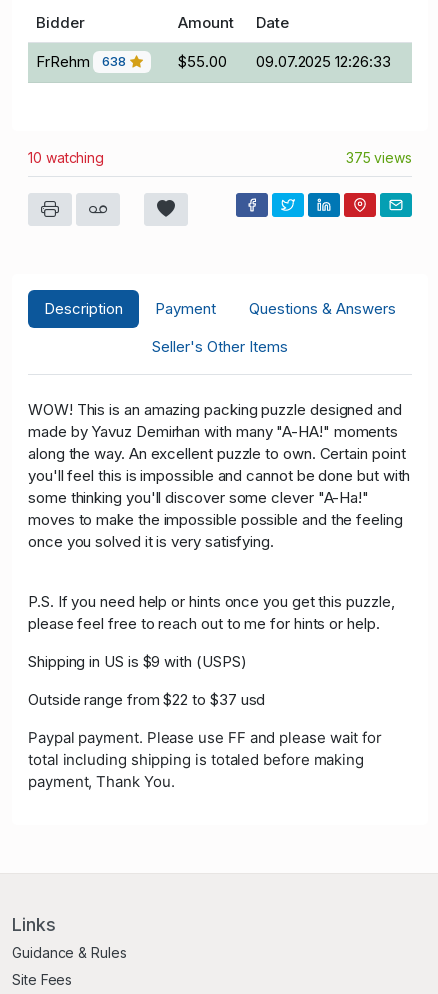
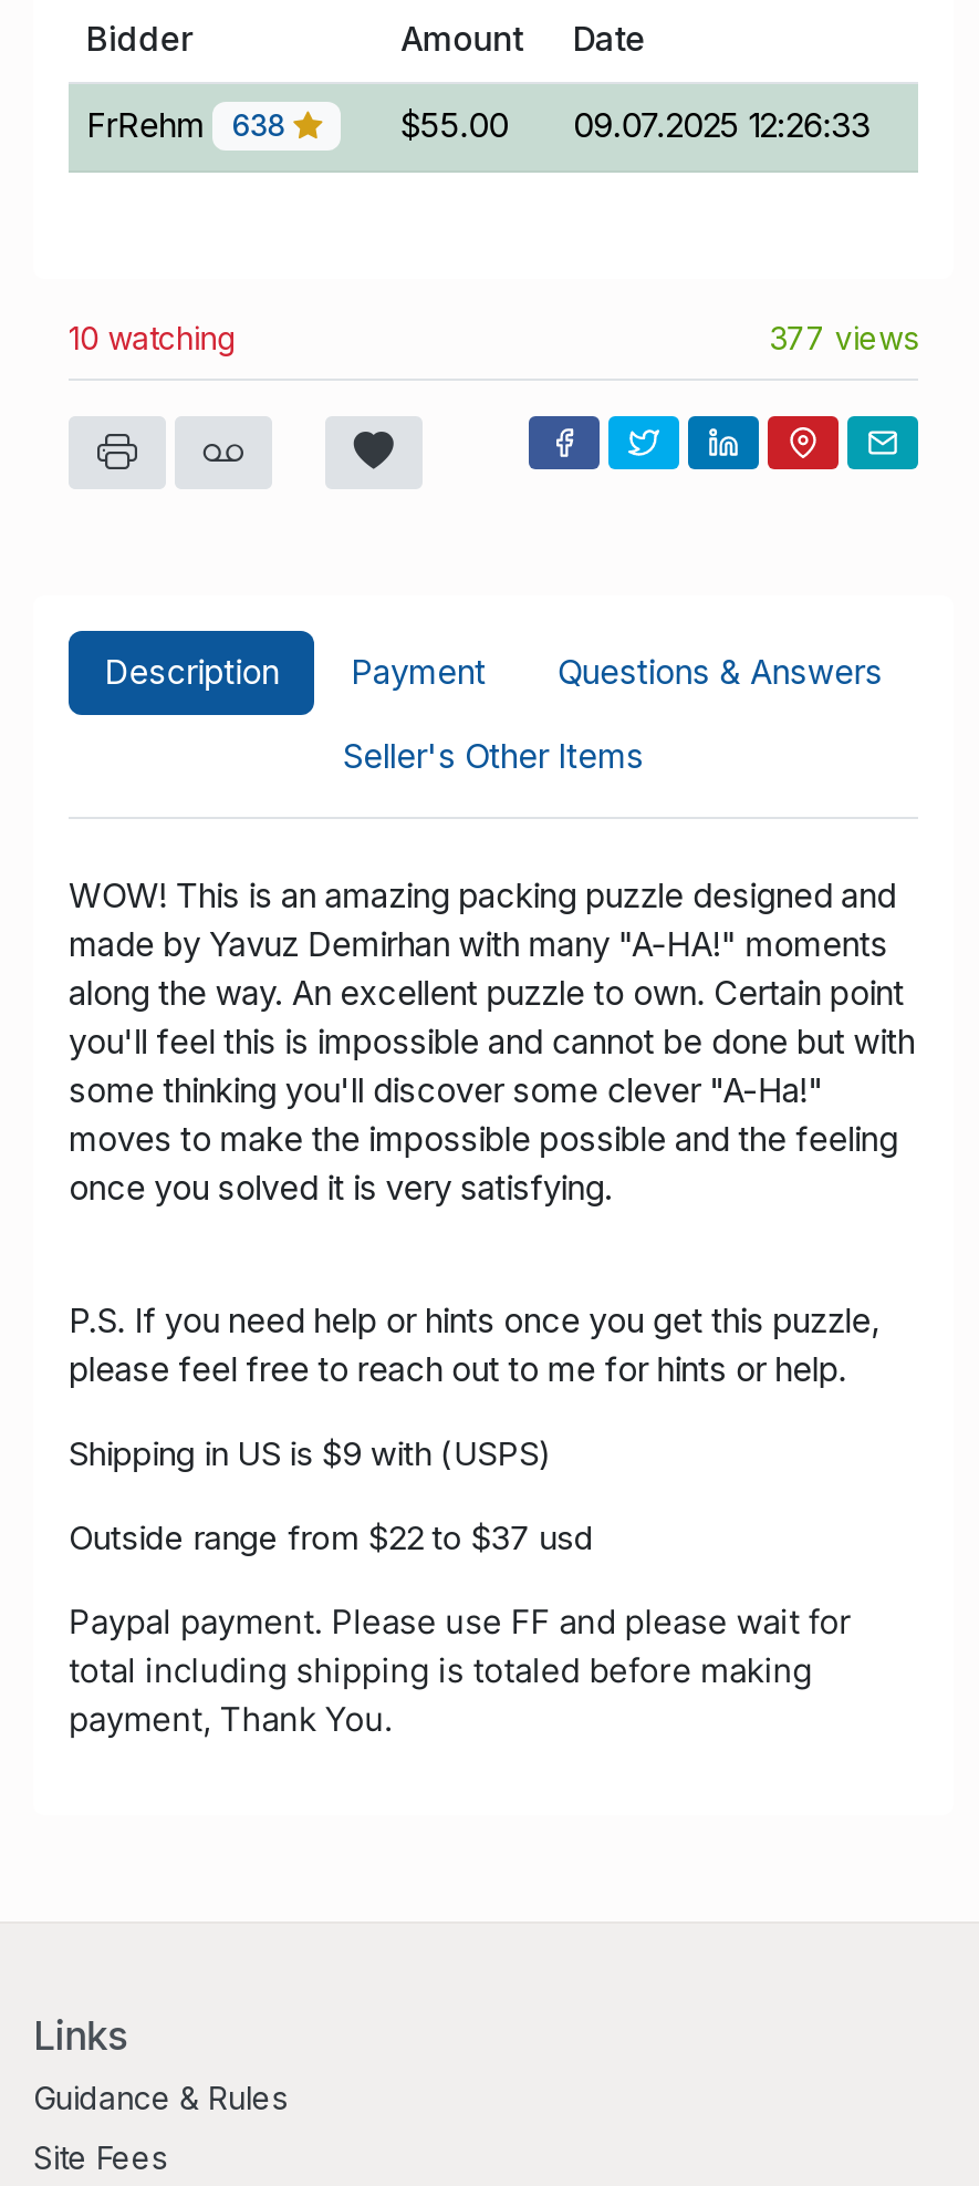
- 375 views
+ 377 views
